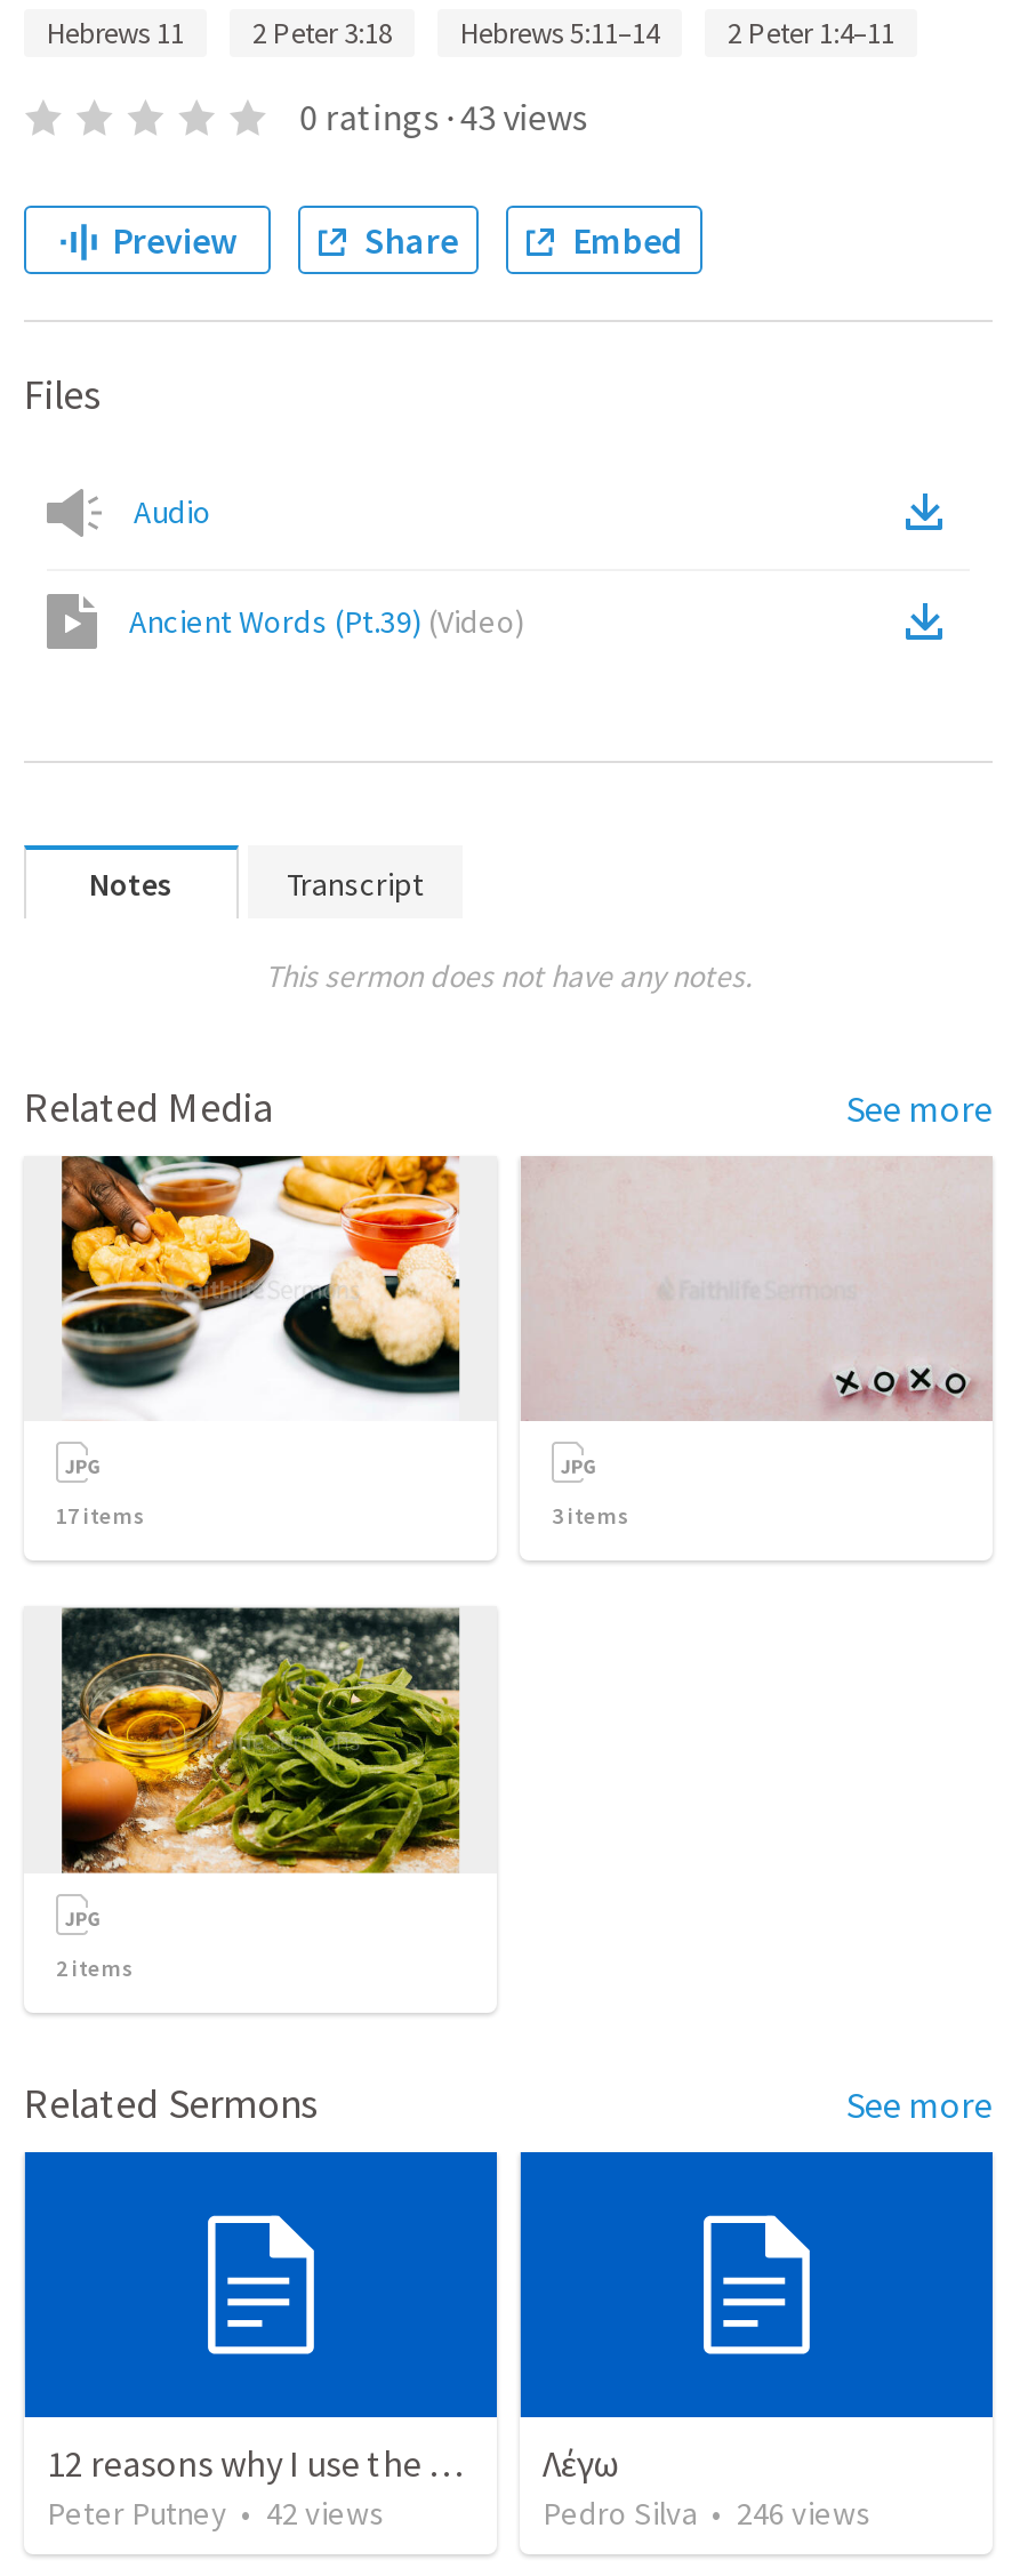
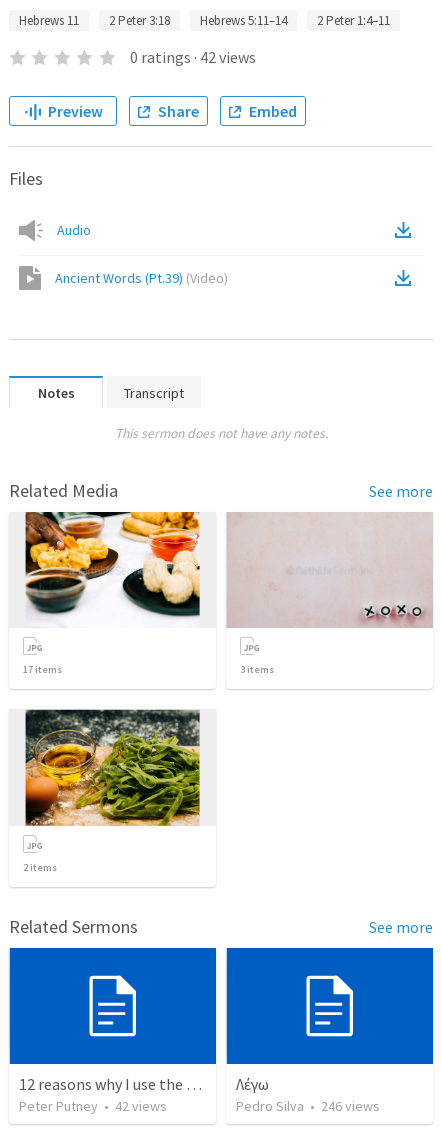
- 0 ratings · 43 views
+ 0 ratings · 42 views
